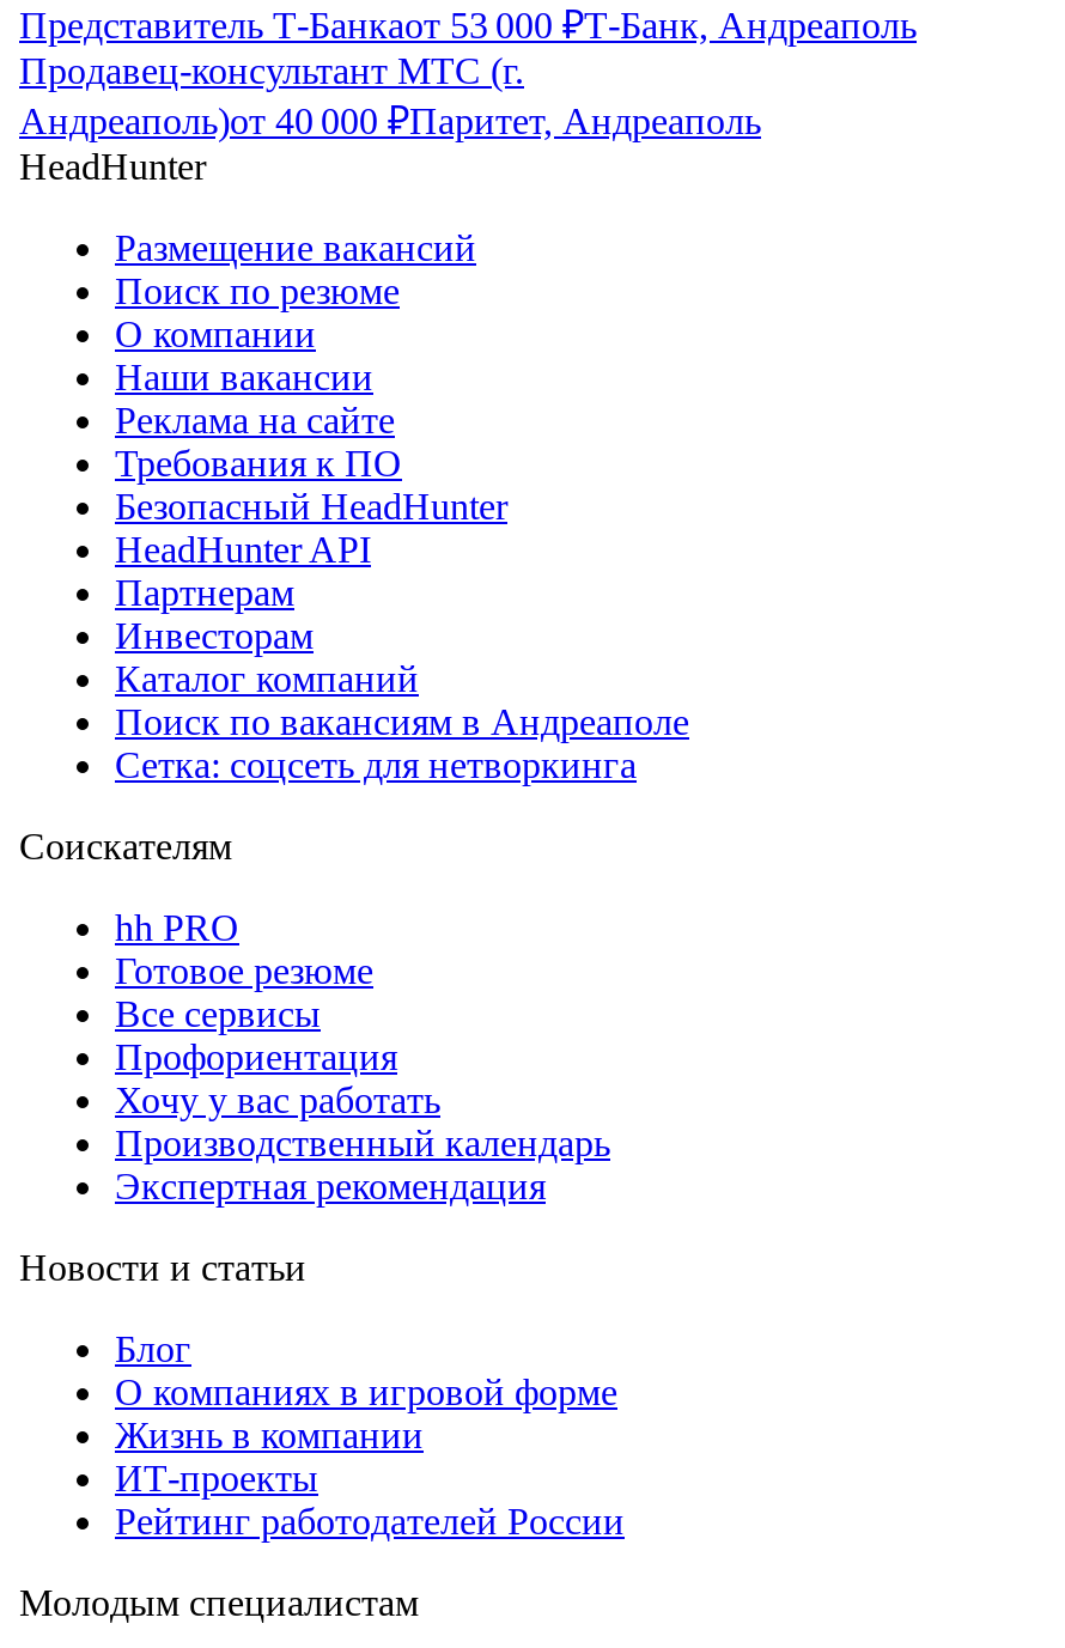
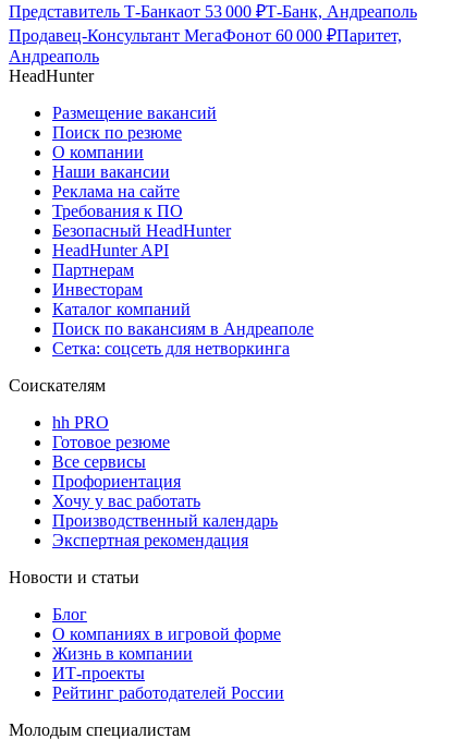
- Продавец-консультант МТС (г.
- Андреаполь)от 40 000 ₽Паритет, Андреаполь
+ Продавец-Консультант МегаФонот 60 000 ₽Паритет,
+ Андреаполь
